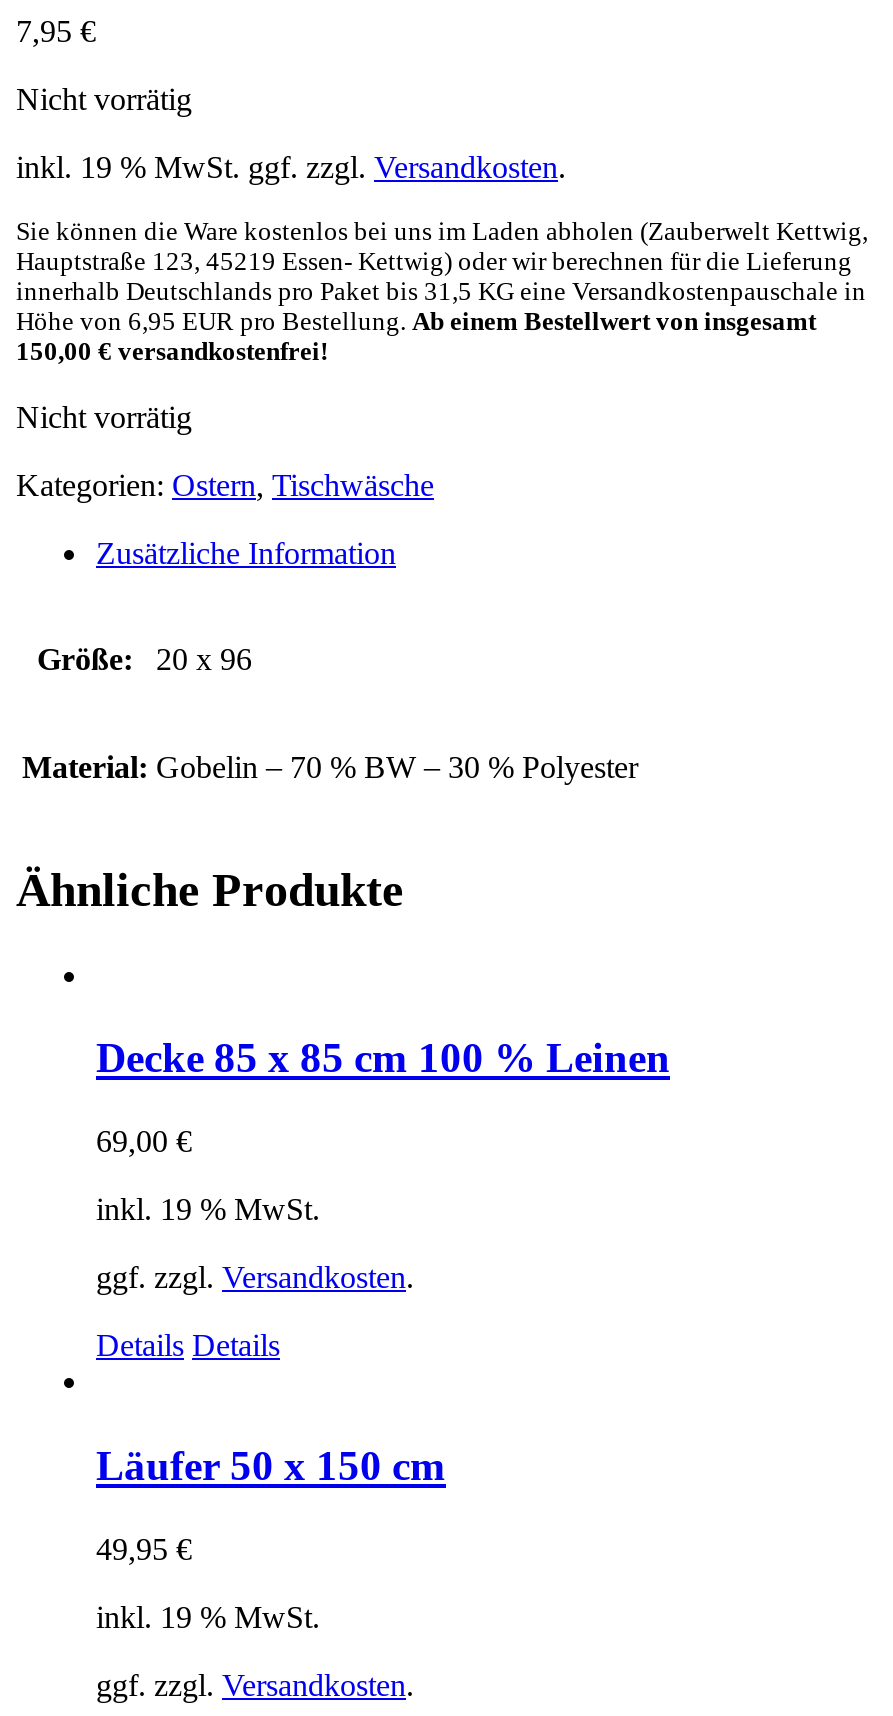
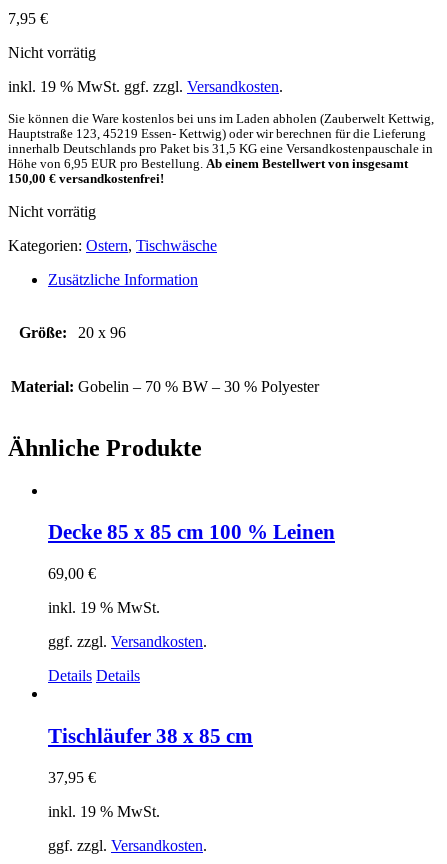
- Läufer 50 x 150 cm
+ Tischläufer 38 x 85 cm

- 49,95 €
+ 37,95 €
